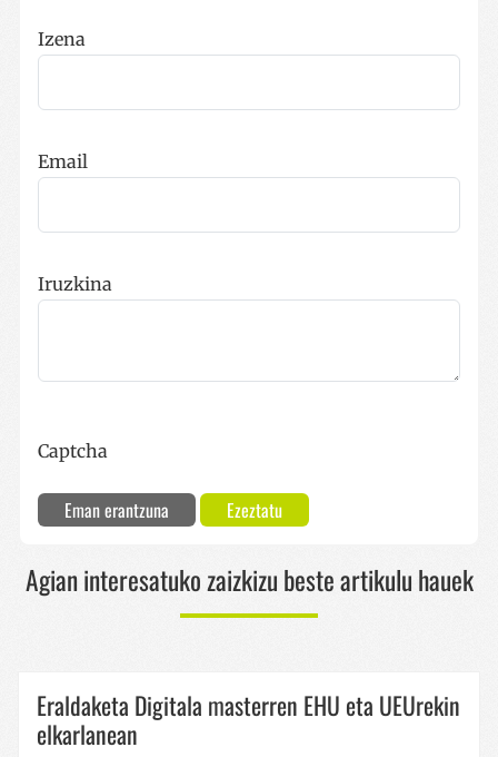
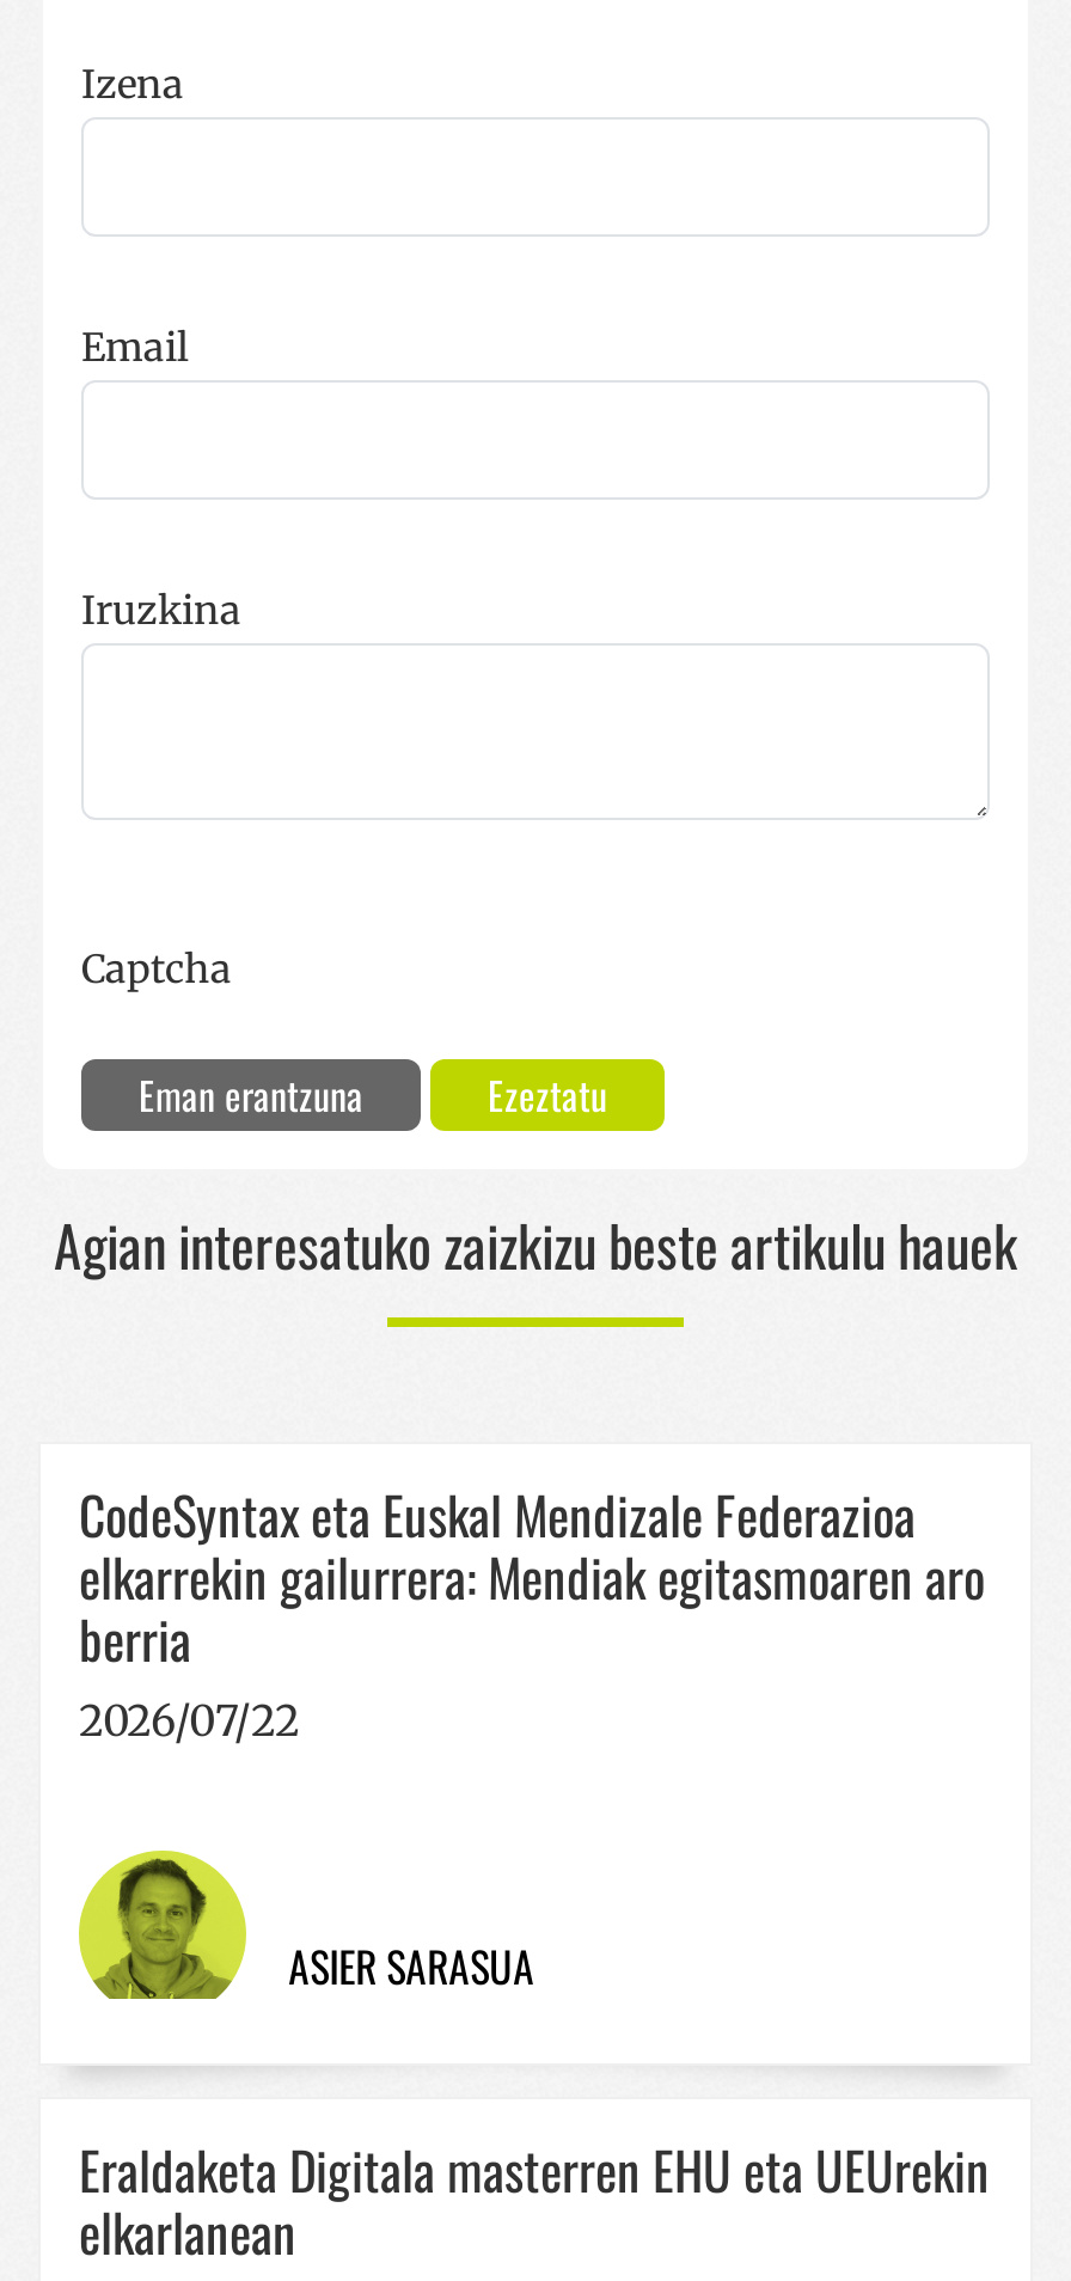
+ [image]
+ ASIER SARASUA

+ CodeSyntax eta Euskal Mendizale Federazioa
+ elkarrekin gailurrera: Mendiak egitasmoaren aro
+ berria
+ 2026/07/22
